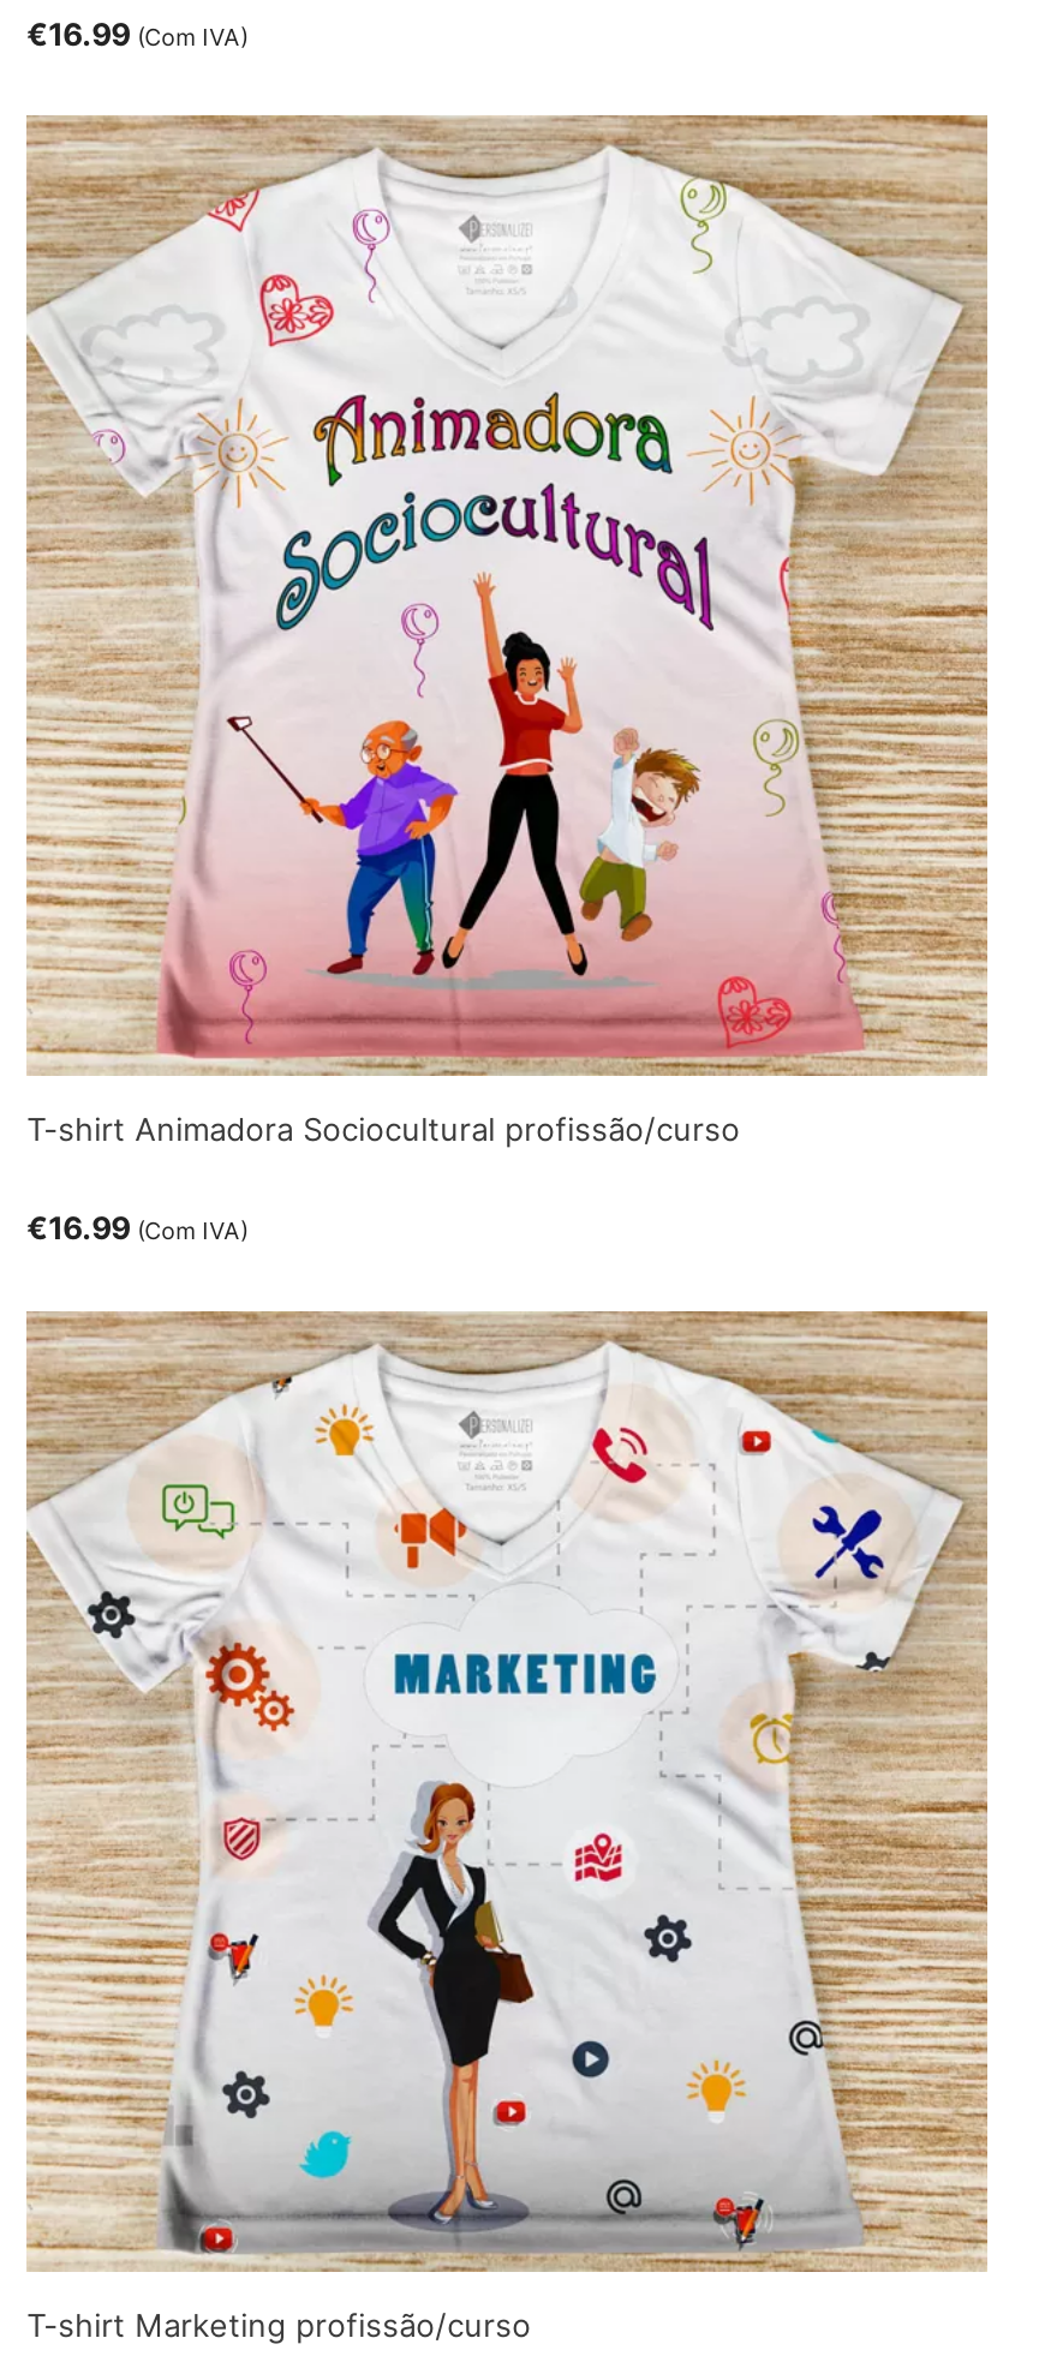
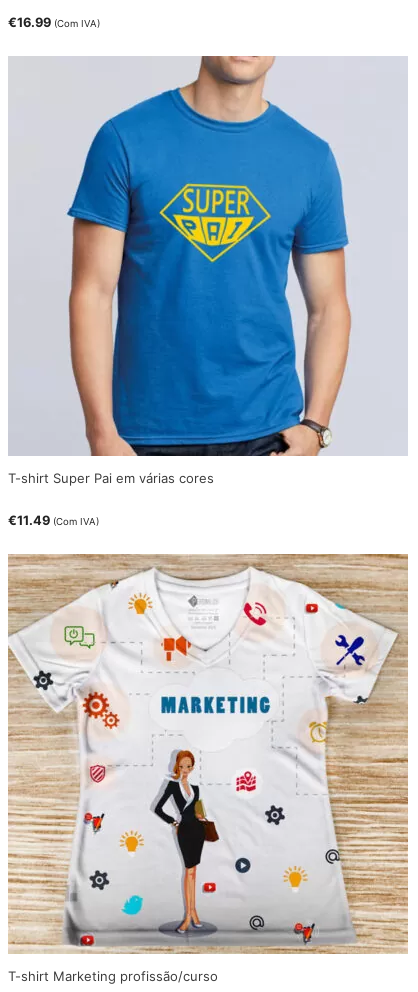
- [image]
- T-shirt Animadora Sociocultural profissão/curso
+ [image]
+ T-shirt Super Pai em várias cores

- €16.99 (Com IVA)
+ €11.49 (Com IVA)
